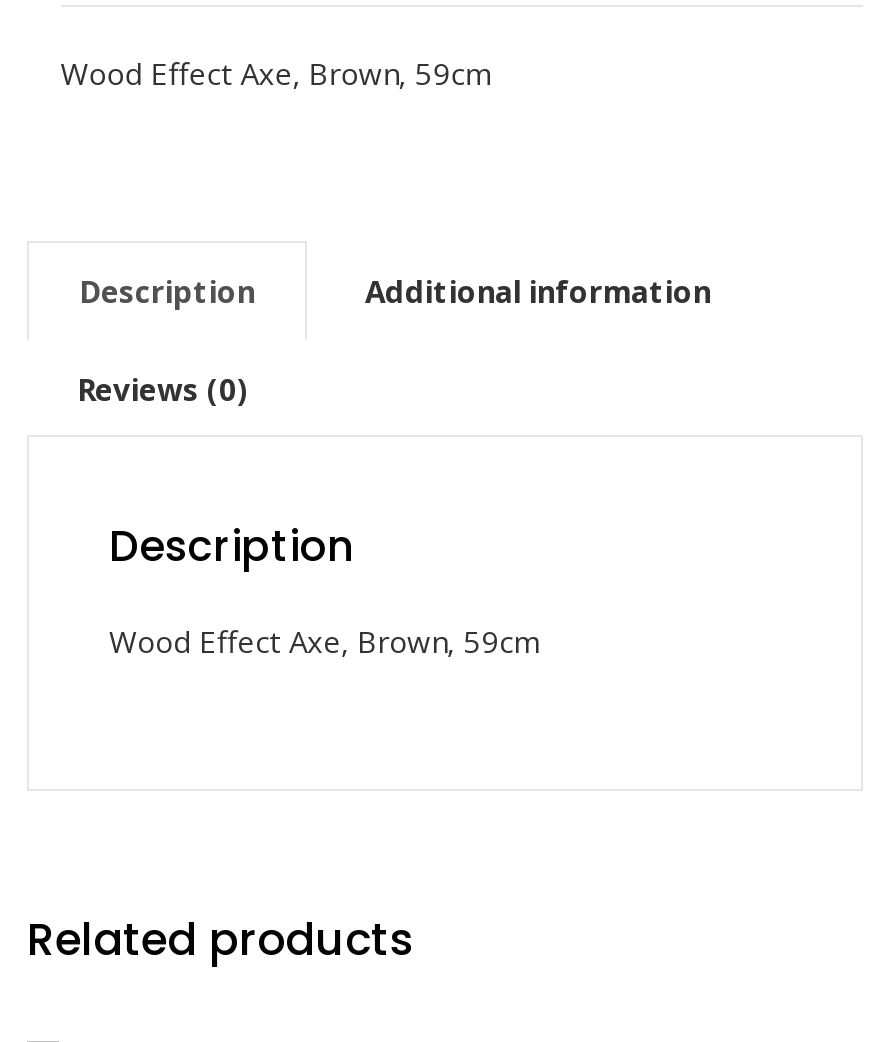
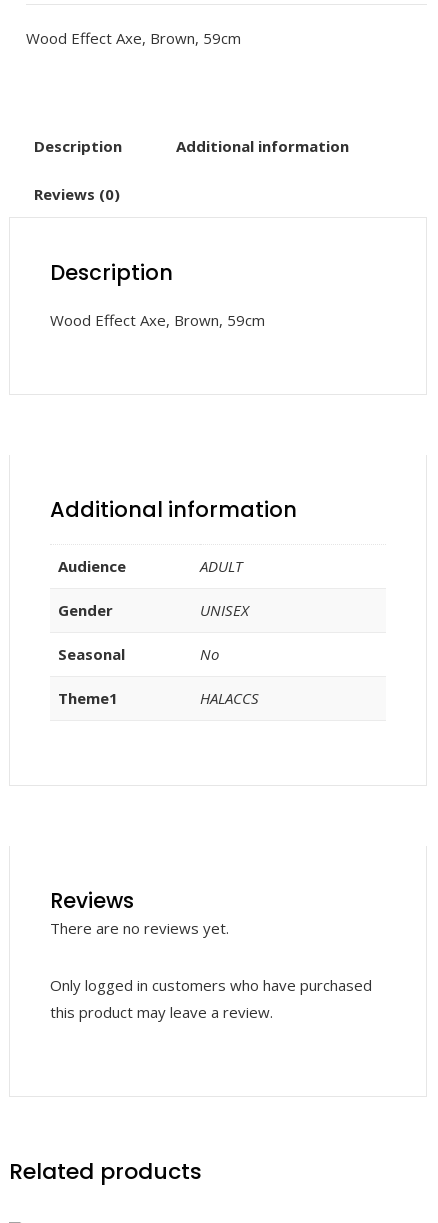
+ Additional information
+ Audience
+ ADULT
+ Gender
+ UNISEX
+ Seasonal
+ No
+ Theme1
+ HALACCS

+ Reviews
+ There are no reviews yet.
+ Only logged in customers who have purchased
+ this product may leave a review.
